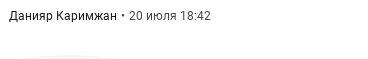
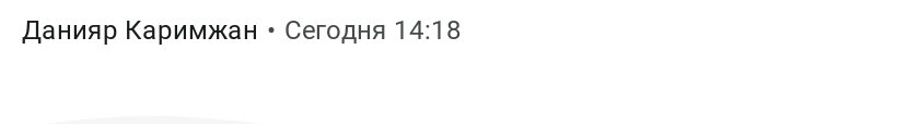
- Данияр Каримжан 20 июля 18:42
+ Данияр Каримжан Сегодня 14:18
